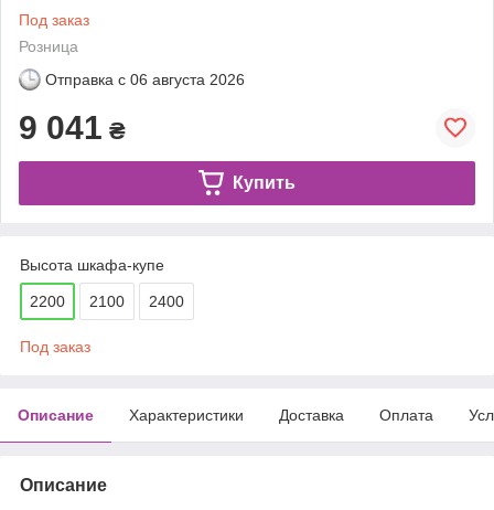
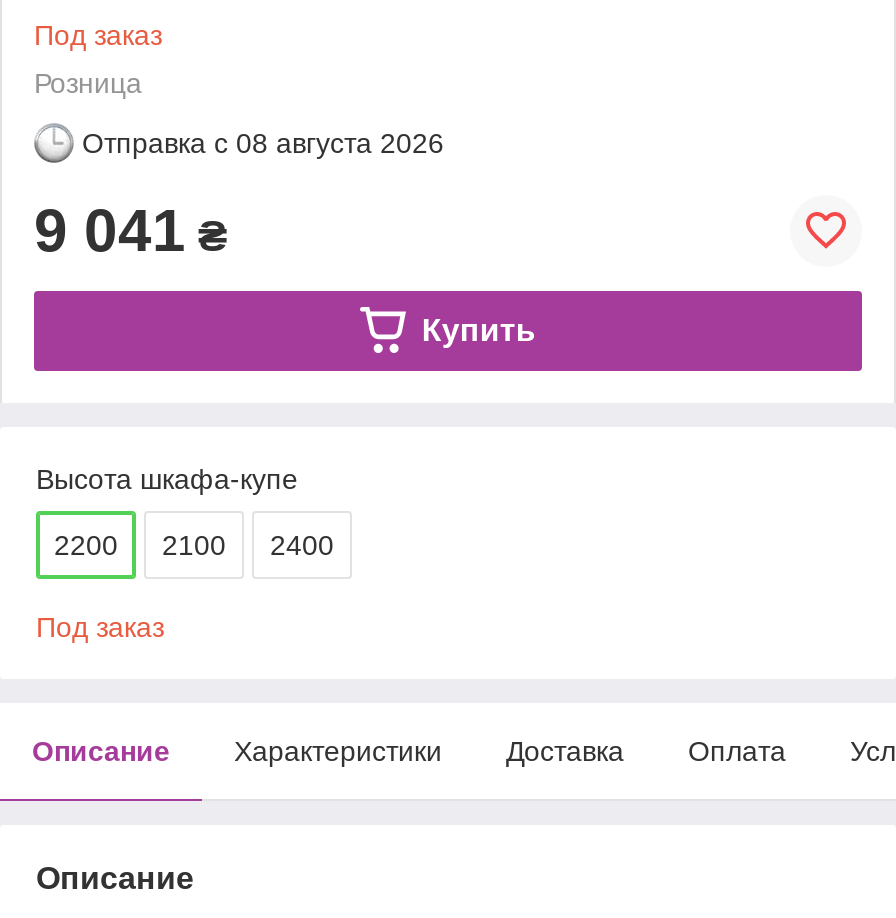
- Отправка с 06 августа 2026
+ Отправка с 08 августа 2026
